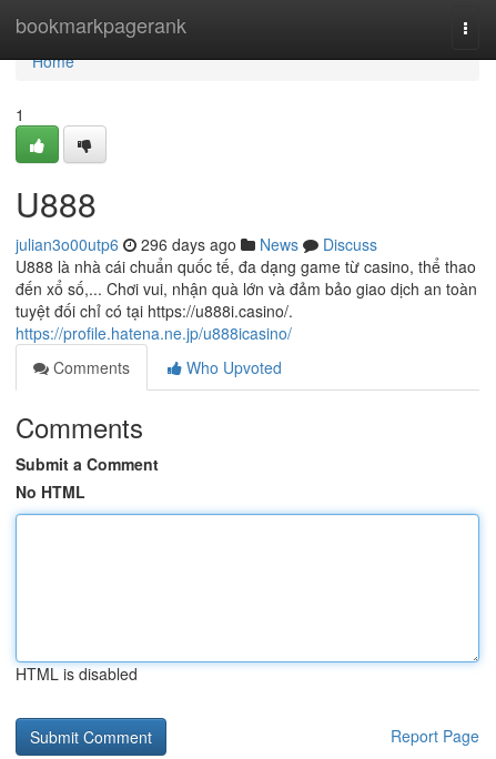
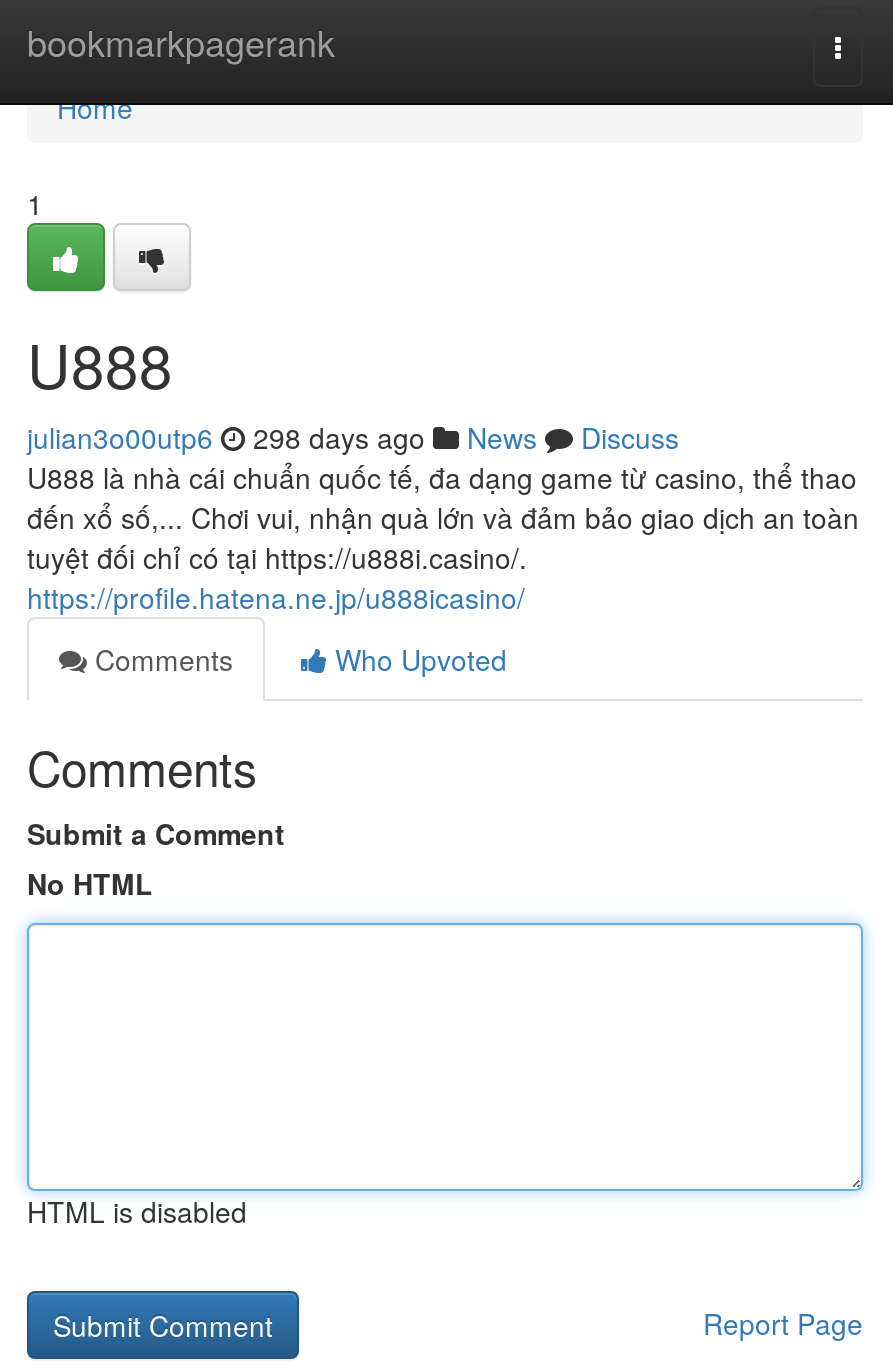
- julian3o00utp6 296 days ago News Discuss
+ julian3o00utp6 298 days ago News Discuss
